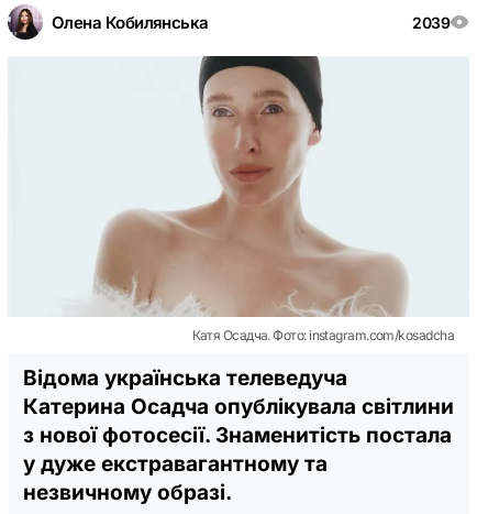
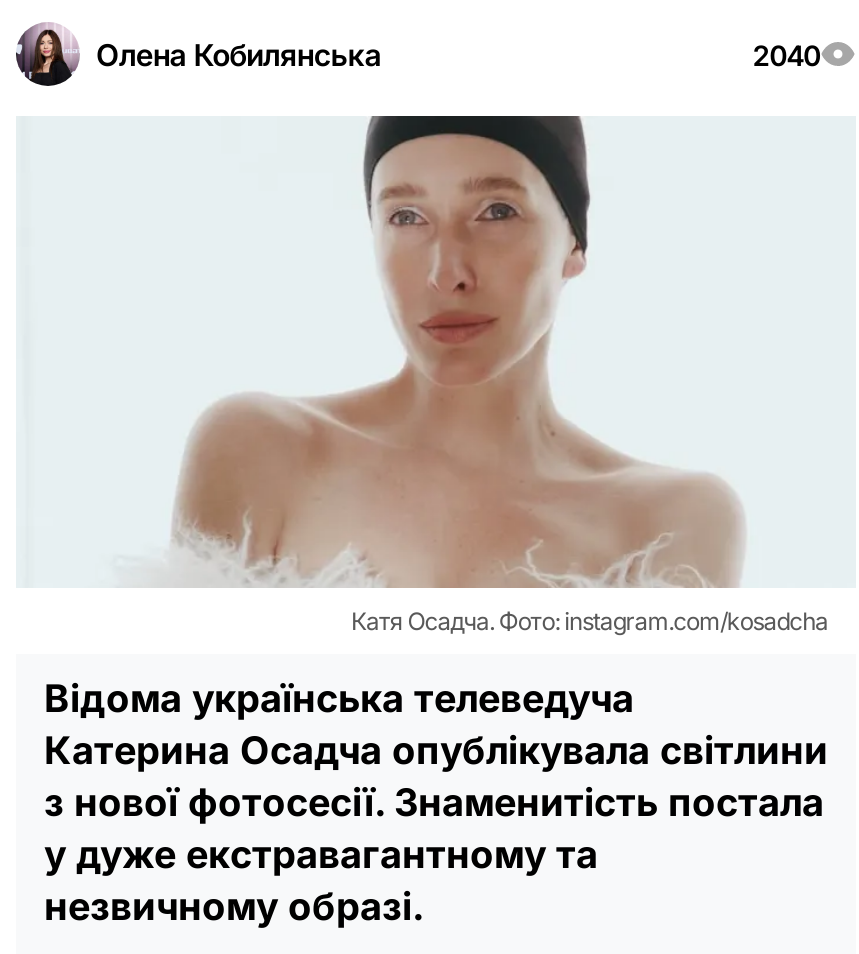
- 2039
+ 2040
